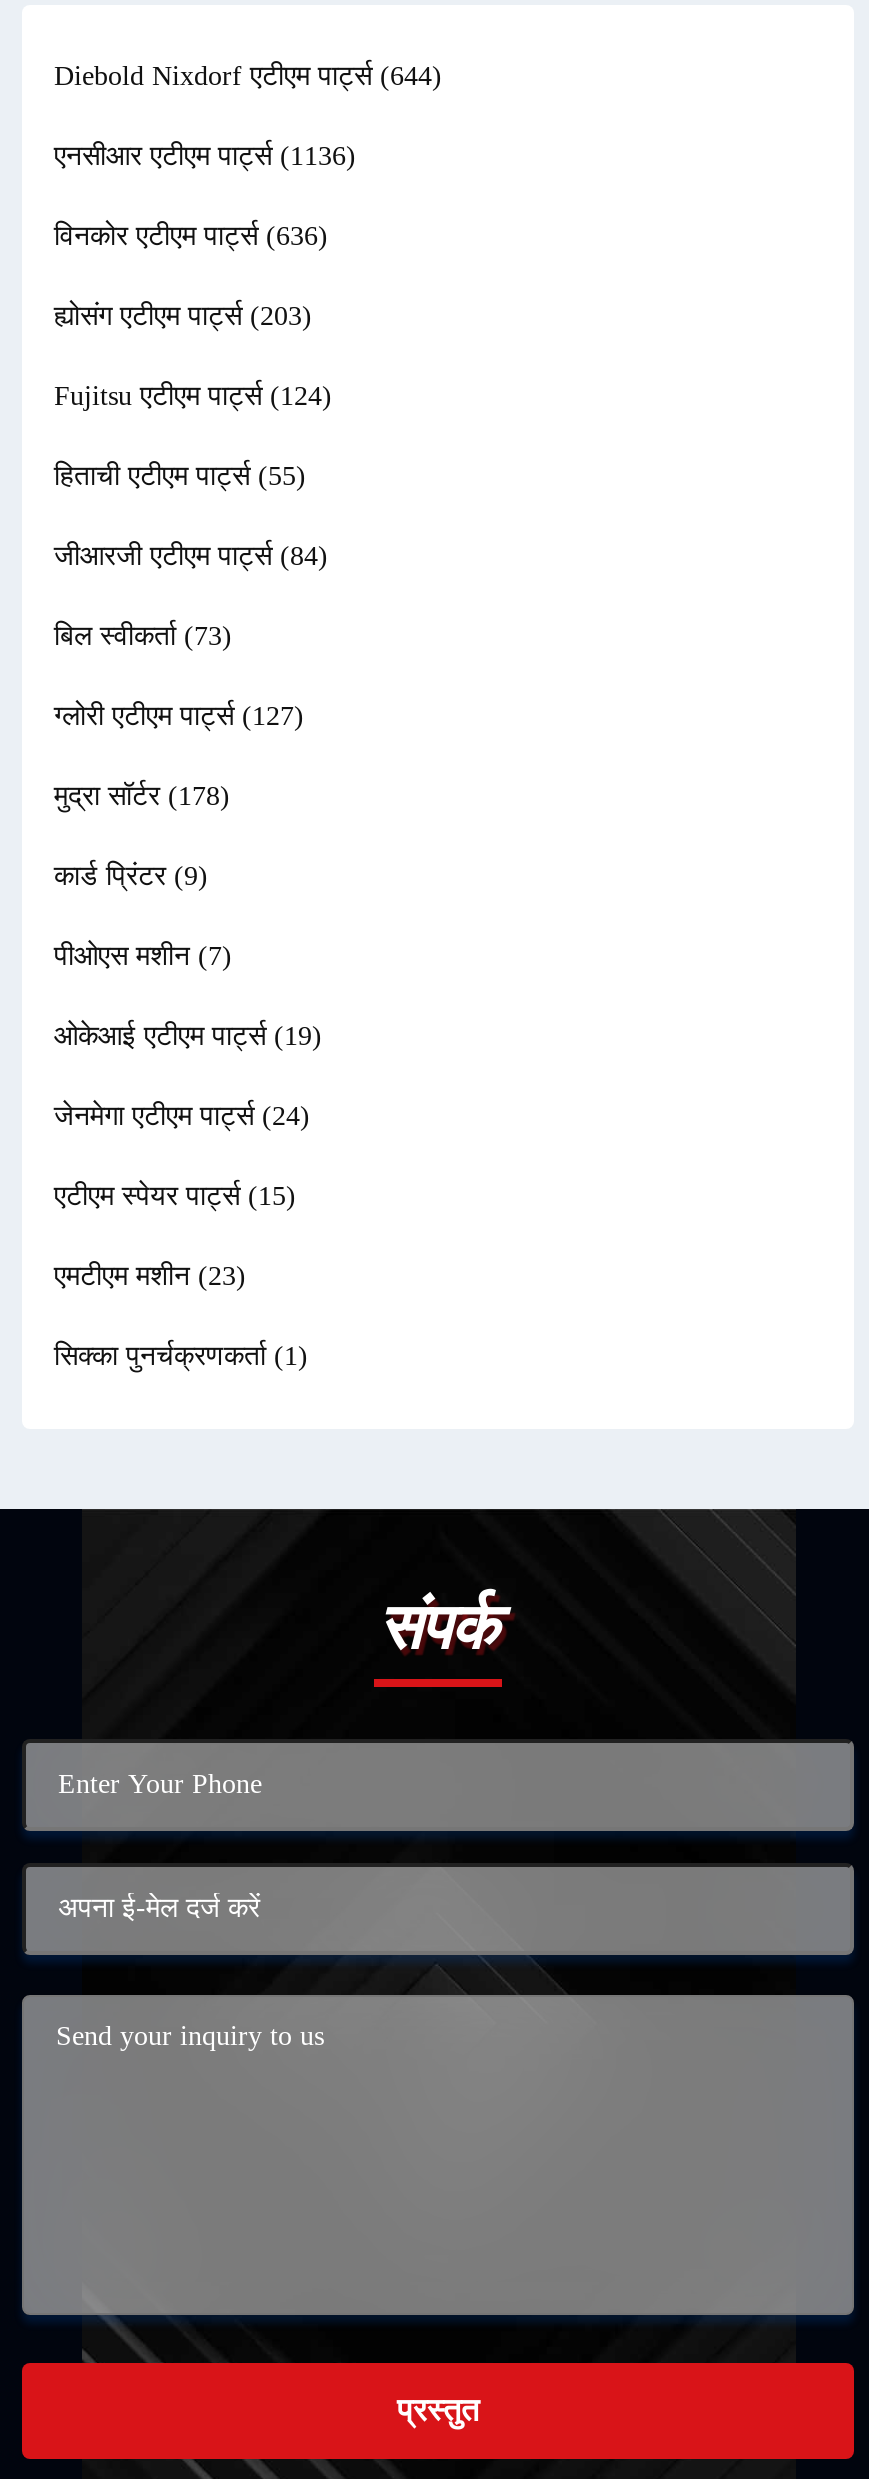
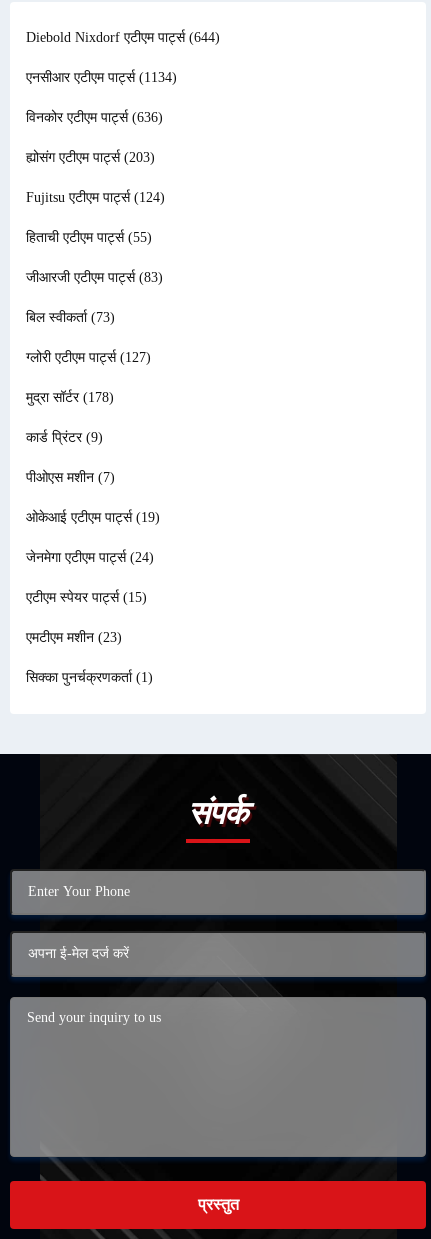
- एनसीआर एटीएम पार्ट्स (1136)
+ एनसीआर एटीएम पार्ट्स (1134)

- जीआरजी एटीएम पार्ट्स (84)
+ जीआरजी एटीएम पार्ट्स (83)
